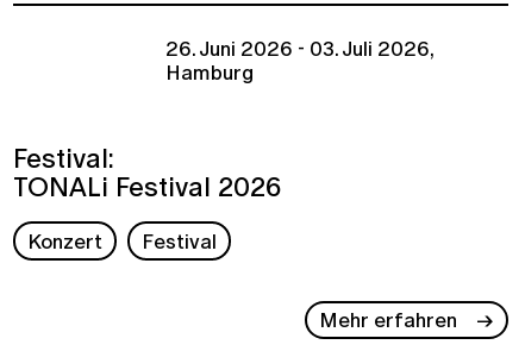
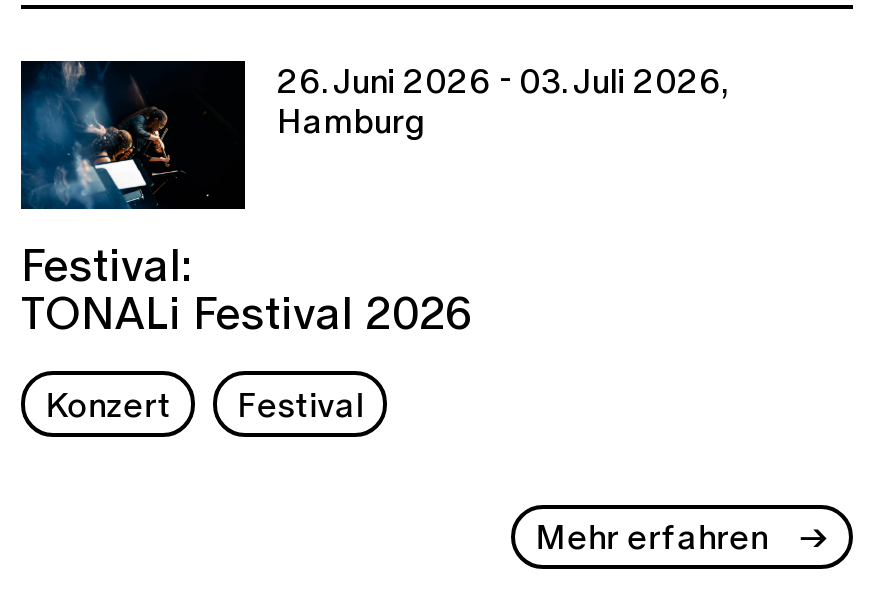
+ [image]
